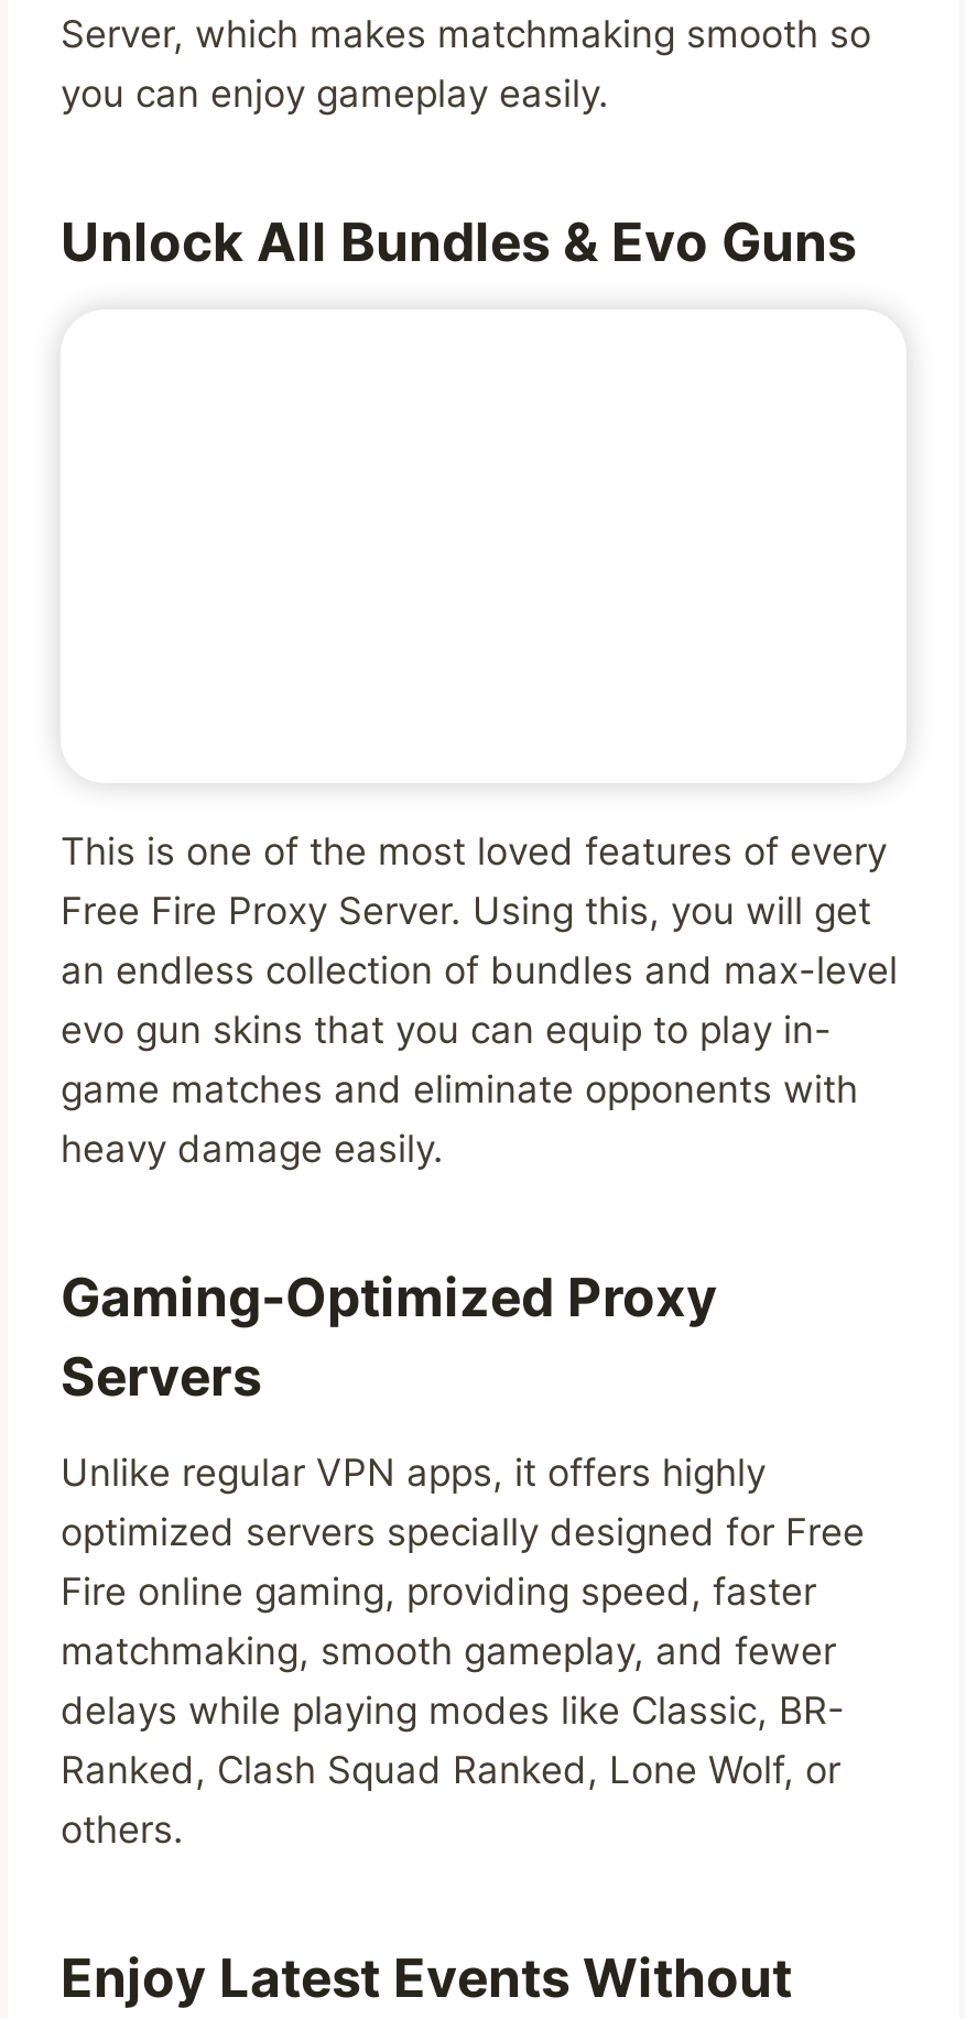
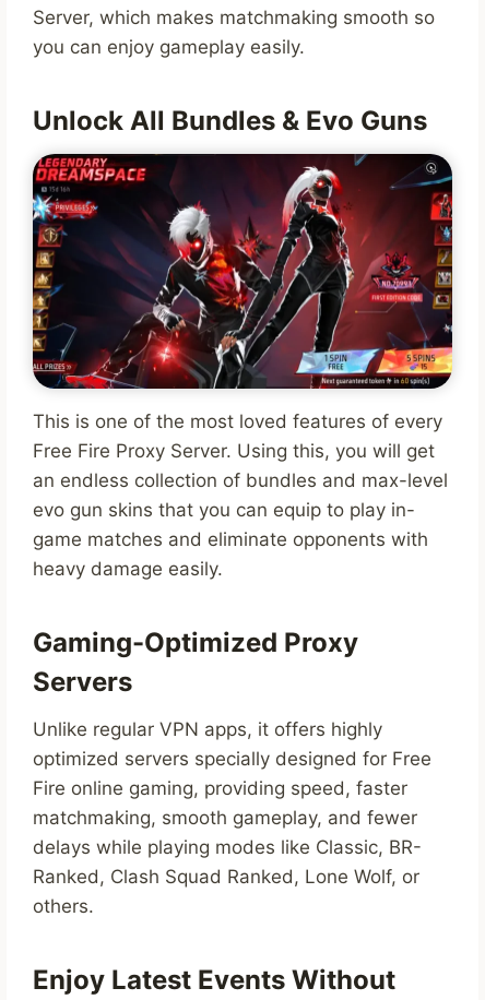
+ [image]
